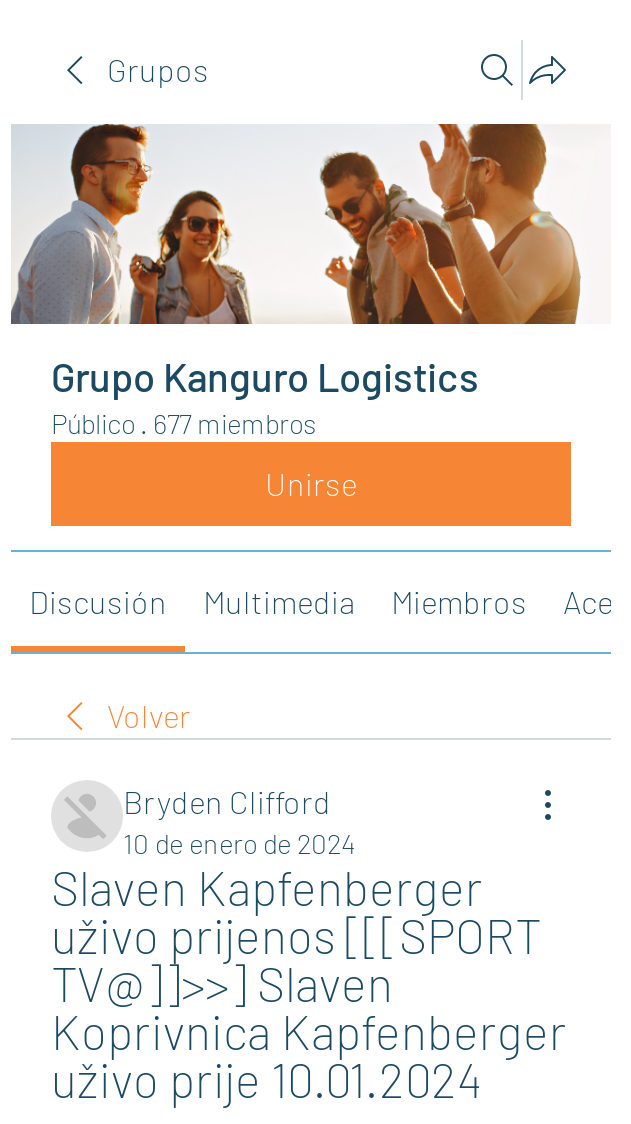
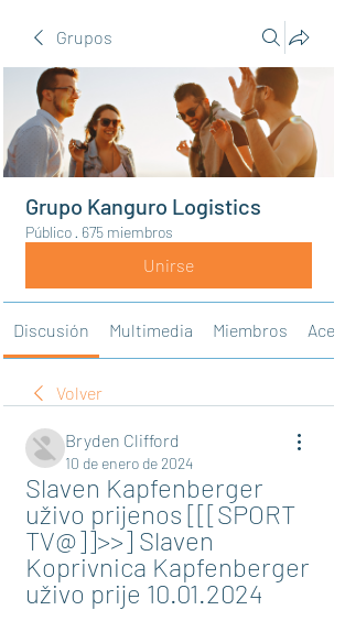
- Público 677 miembros
+ Público 675 miembros
